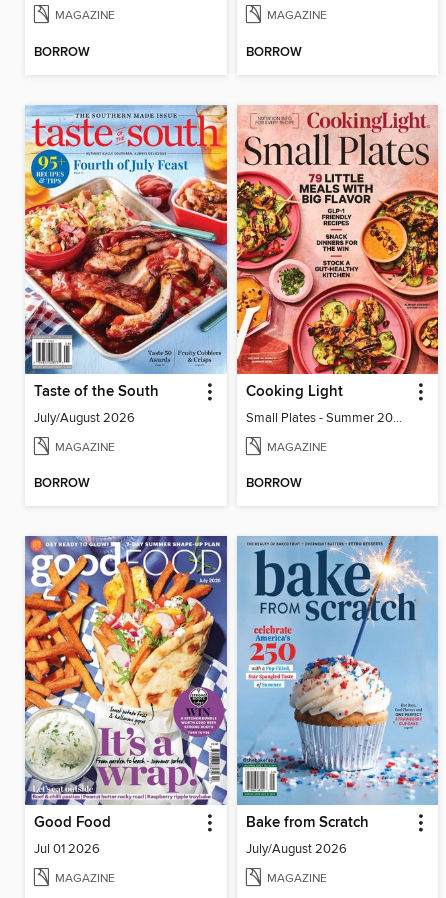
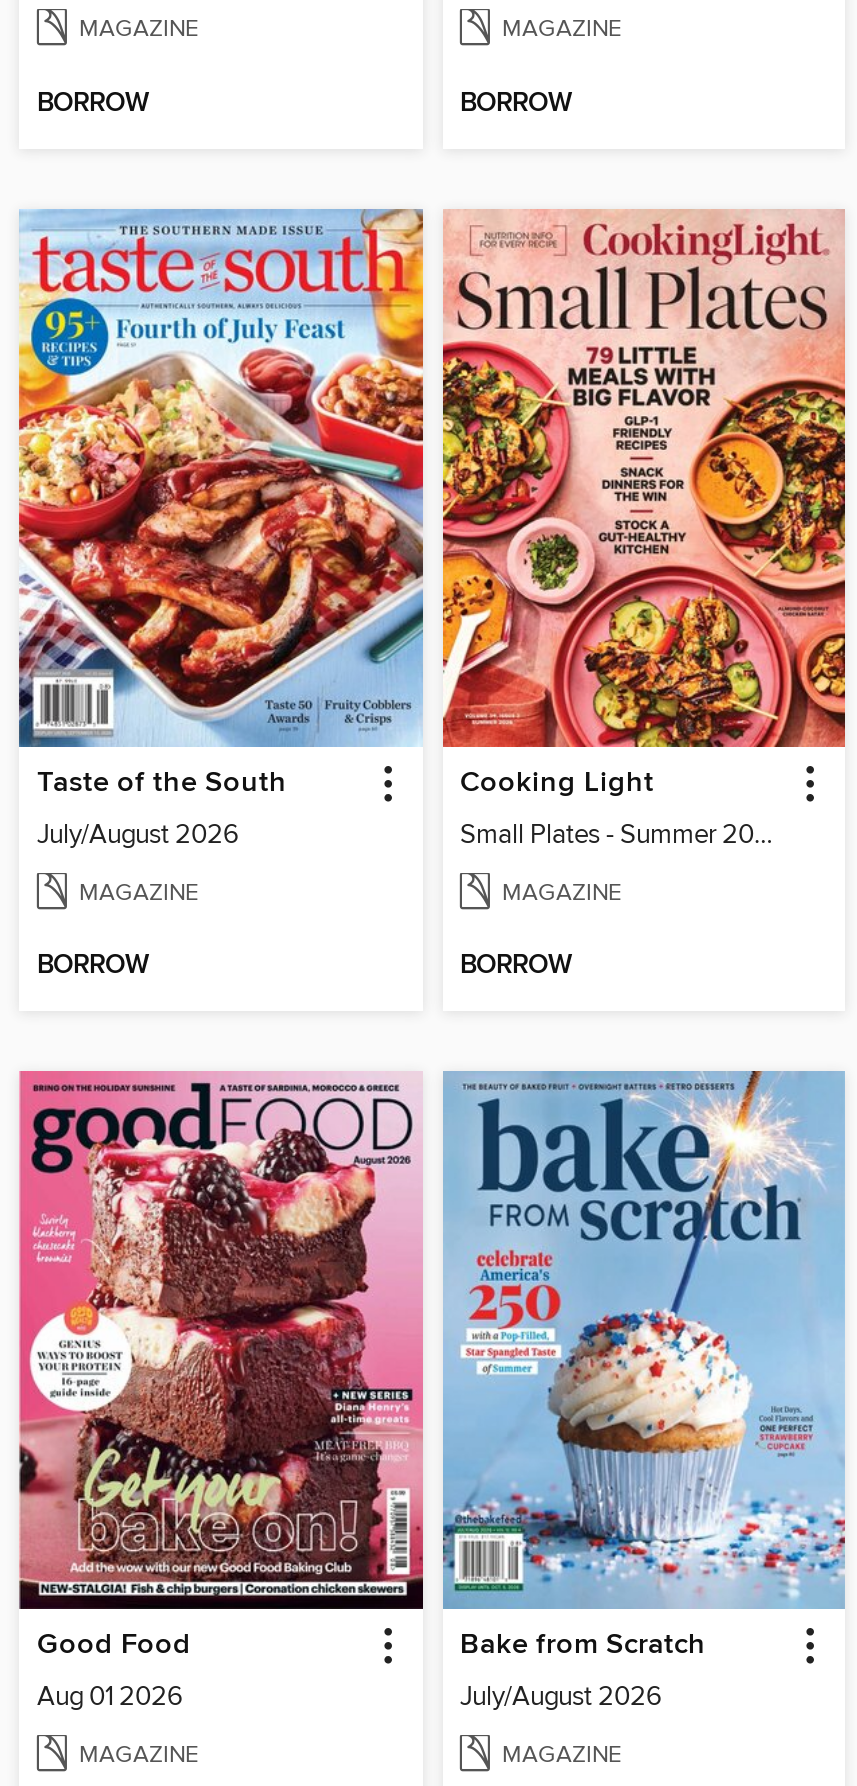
- [image]
- Jul 01 2026
+ [image]
+ Aug 01 2026
